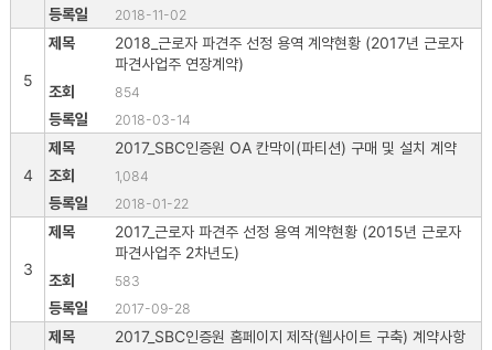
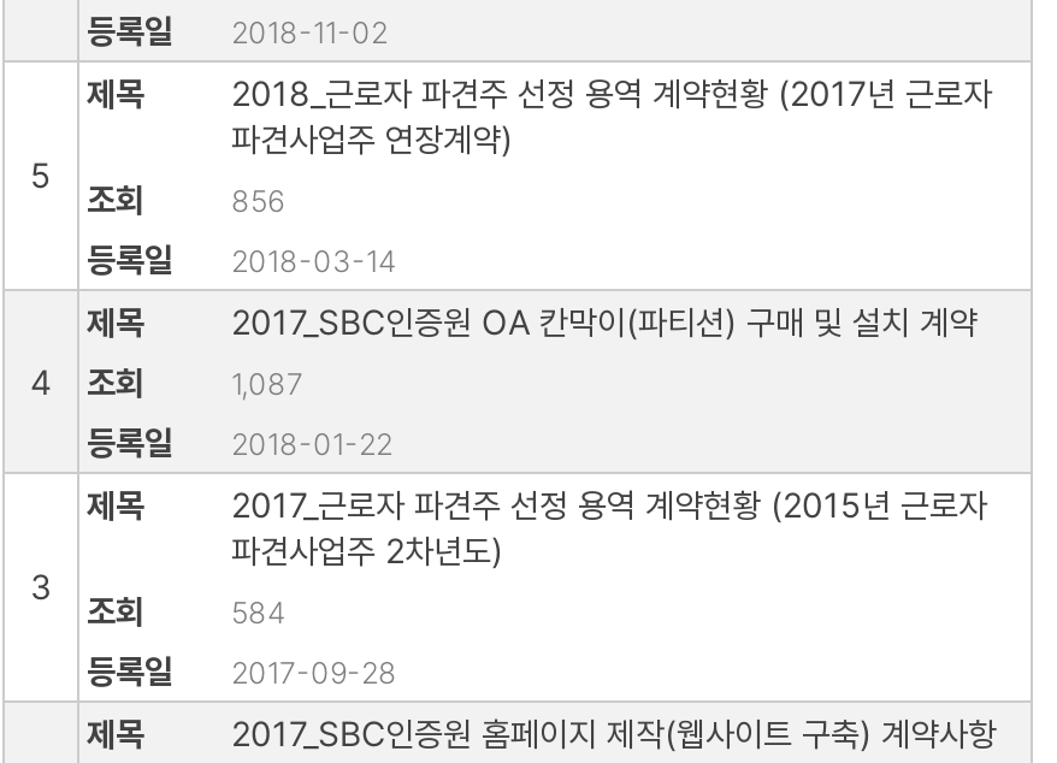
- 854
+ 856

- 1,084
+ 1,087

- 583
+ 584
